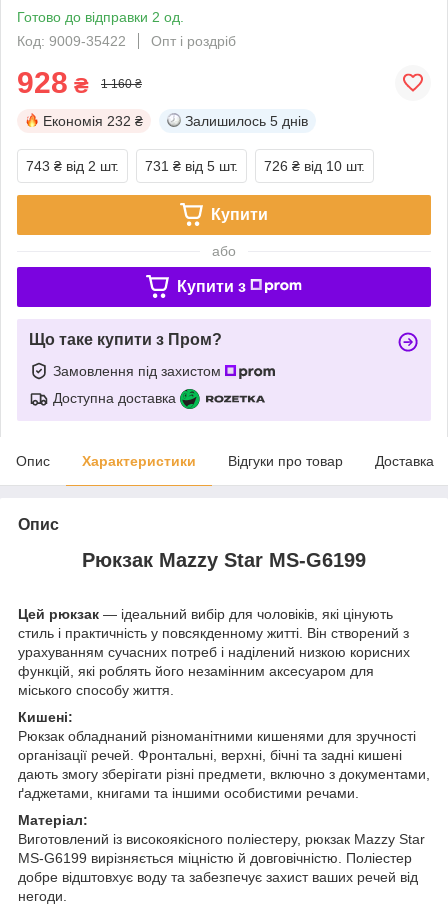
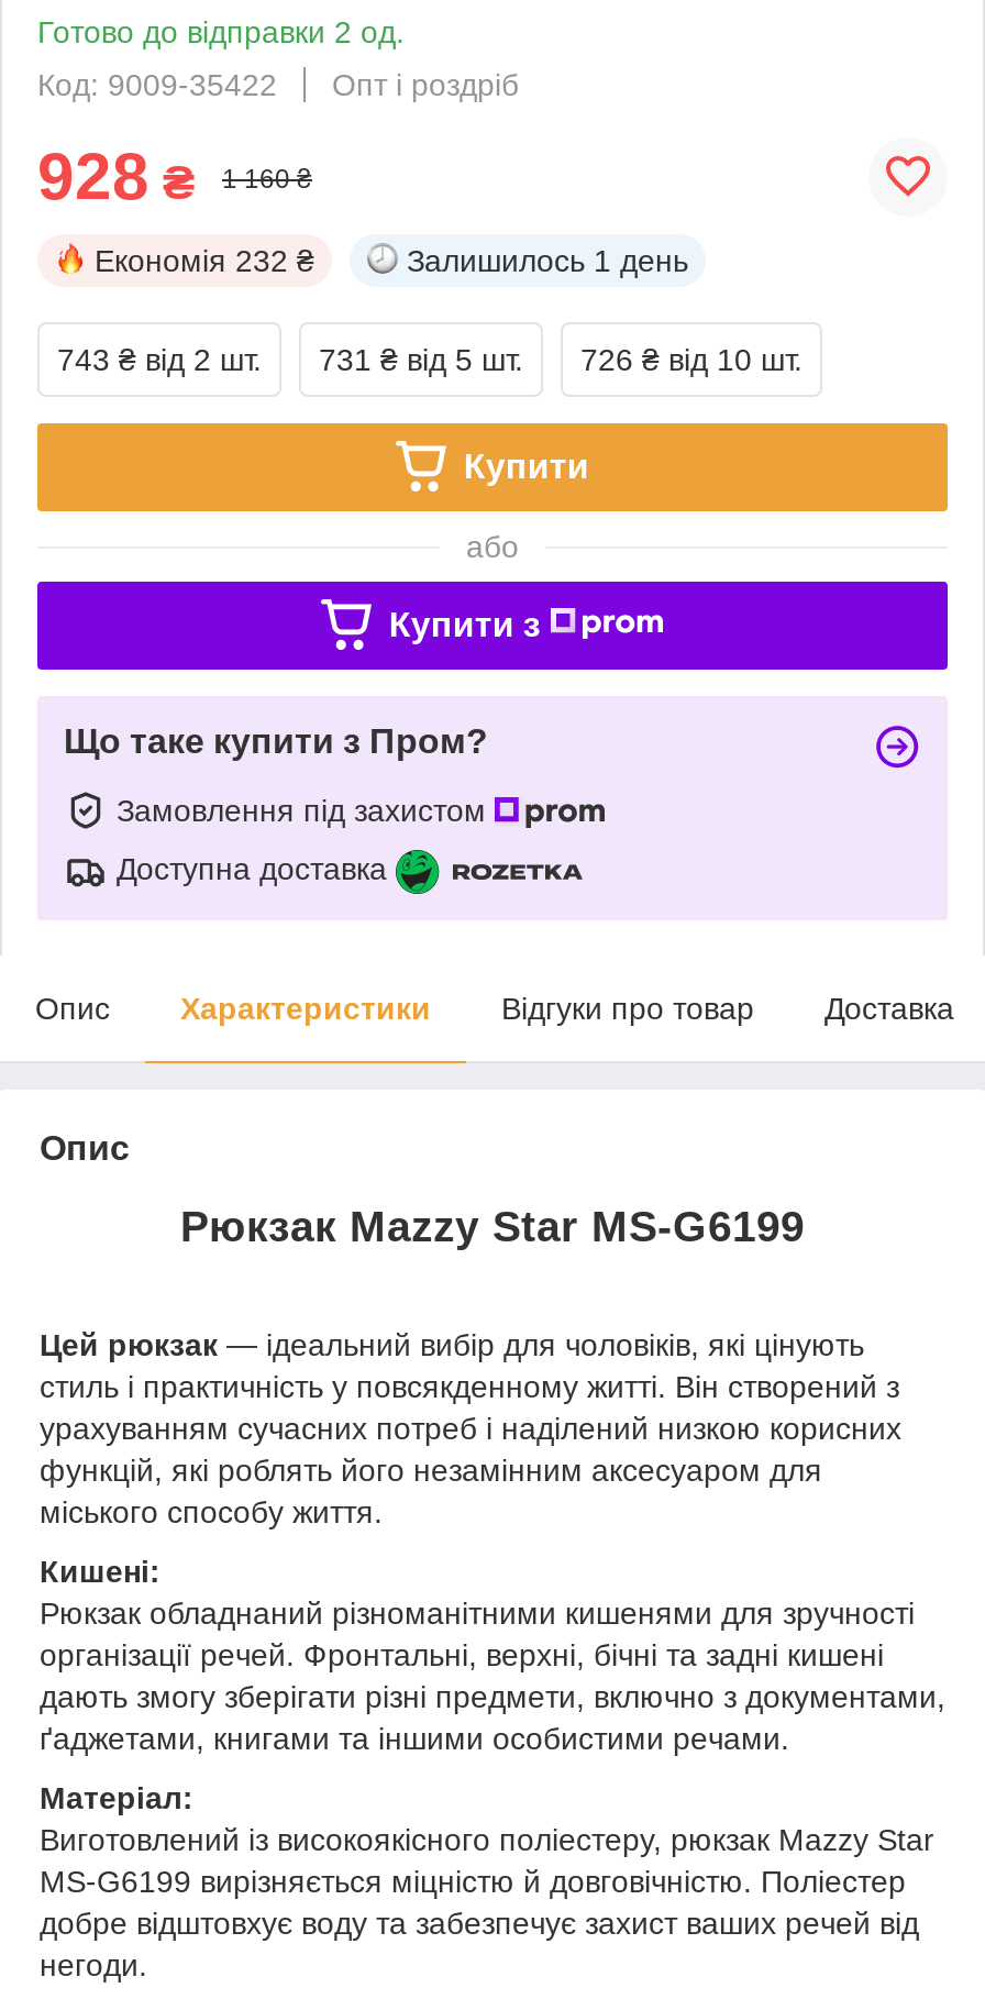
- Залишилось 5 днів
+ Залишилось 1 день
